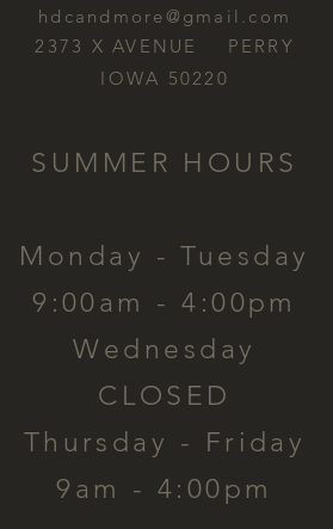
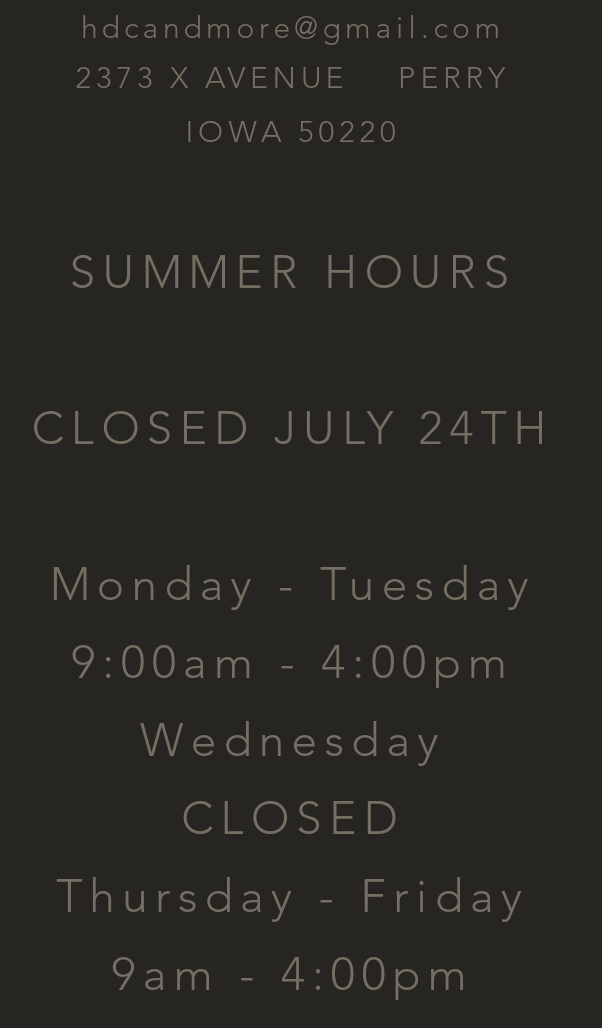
+ CLOSED JULY 24TH
